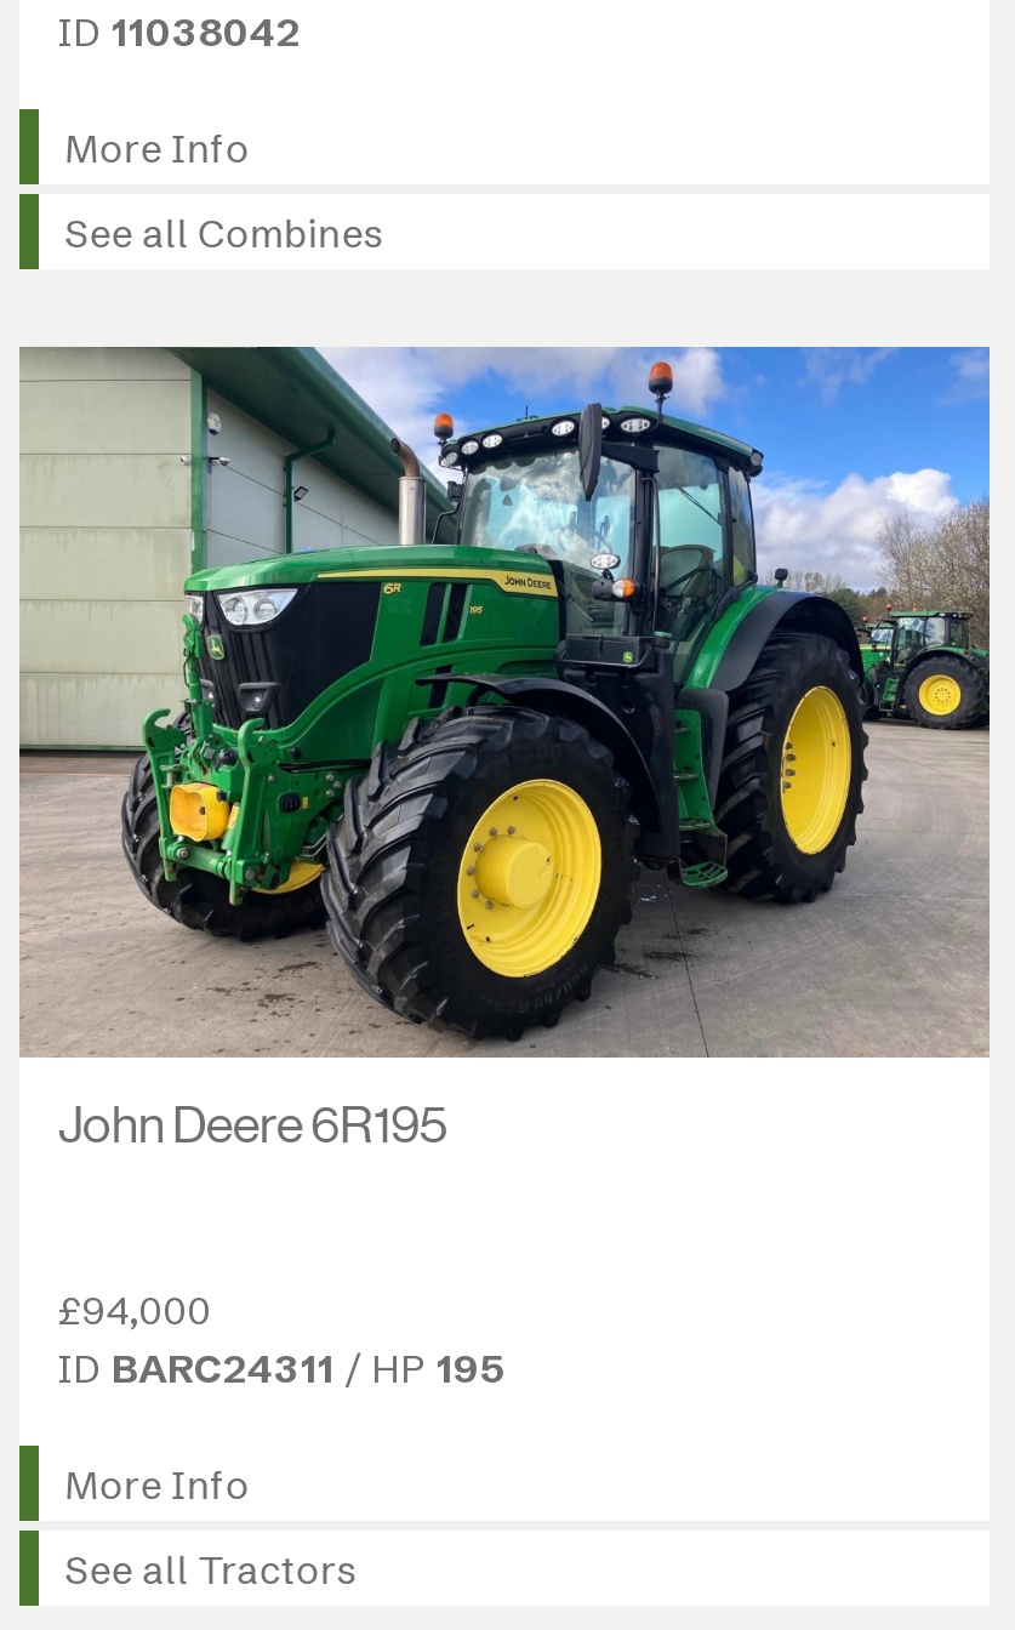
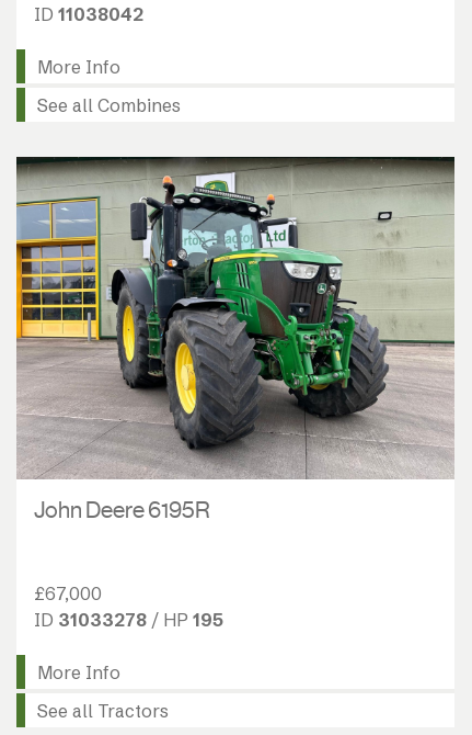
- [image]
- John Deere 6R195
+ [image]
+ John Deere 6195R

- £94,000
+ £67,000

- ID BARC24311 / HP 195
+ ID 31033278 / HP 195
